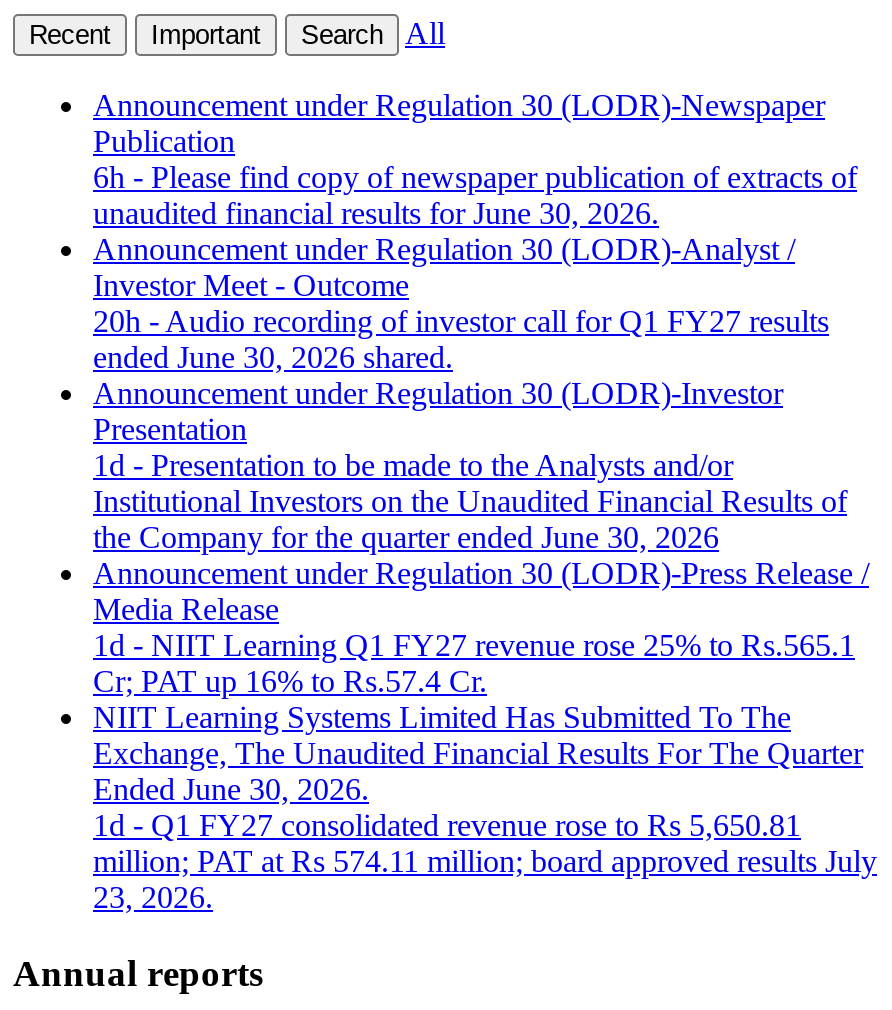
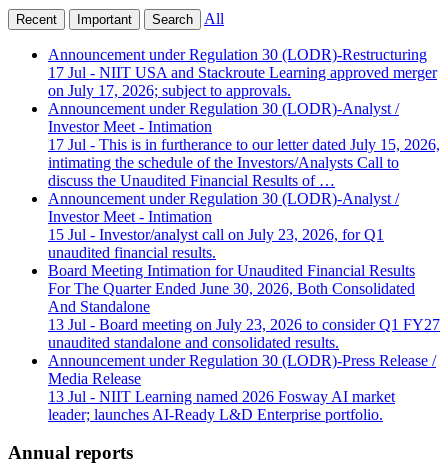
- Announcement under Regulation 30 (LODR)-Newspaper
- Publication
- 6h - Please find copy of newspaper publication of extracts of
- unaudited financial results for June 30, 2026.
+ Announcement under Regulation 30 (LODR)-Restructuring
+ 17 Jul - NIIT USA and Stackroute Learning approved merger
+ on July 17, 2026; subject to approvals.

- Investor Meet - Outcome
- 20h - Audio recording of investor call for Q1 FY27 results
- ended June 30, 2026 shared.
- Announcement under Regulation 30 (LODR)-Investor
- Presentation
- 1d - Presentation to be made to the Analysts and/or
- Institutional Investors on the Unaudited Financial Results of
- the Company for the quarter ended June 30, 2026
+ Investor Meet - Intimation
+ 17 Jul - This is in furtherance to our letter dated July 15, 2026,
+ intimating the schedule of the Investors/Analysts Call to
+ discuss the Unaudited Financial Results of …
+ Announcement under Regulation 30 (LODR)-Analyst /
+ Investor Meet - Intimation
+ 15 Jul - Investor/analyst call on July 23, 2026, for Q1
+ unaudited financial results.
+ Board Meeting Intimation for Unaudited Financial Results
+ For The Quarter Ended June 30, 2026, Both Consolidated
+ And Standalone
+ 13 Jul - Board meeting on July 23, 2026 to consider Q1 FY27
+ unaudited standalone and consolidated results.

moved down: Announcement under Regulation 30 (LODR)-Press Release / | Media Release

- 1d - NIIT Learning Q1 FY27 revenue rose 25% to Rs.565.1
- Cr; PAT up 16% to Rs.57.4 Cr.
- NIIT Learning Systems Limited Has Submitted To The
- Exchange, The Unaudited Financial Results For The Quarter
- Ended June 30, 2026.
- 1d - Q1 FY27 consolidated revenue rose to Rs 5,650.81
- million; PAT at Rs 574.11 million; board approved results July
- 23, 2026.
+ 13 Jul - NIIT Learning named 2026 Fosway AI market
+ leader; launches AI-Ready L&D Enterprise portfolio.
